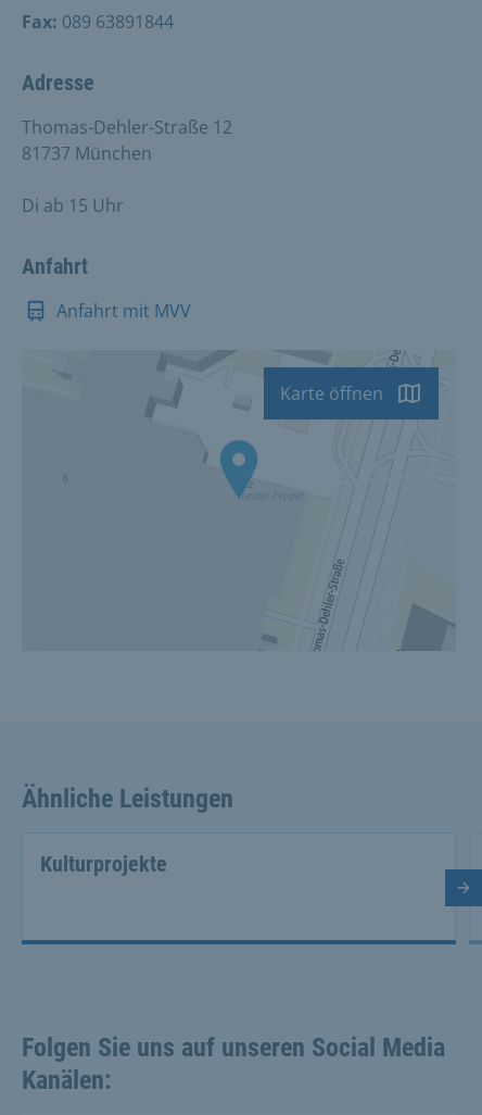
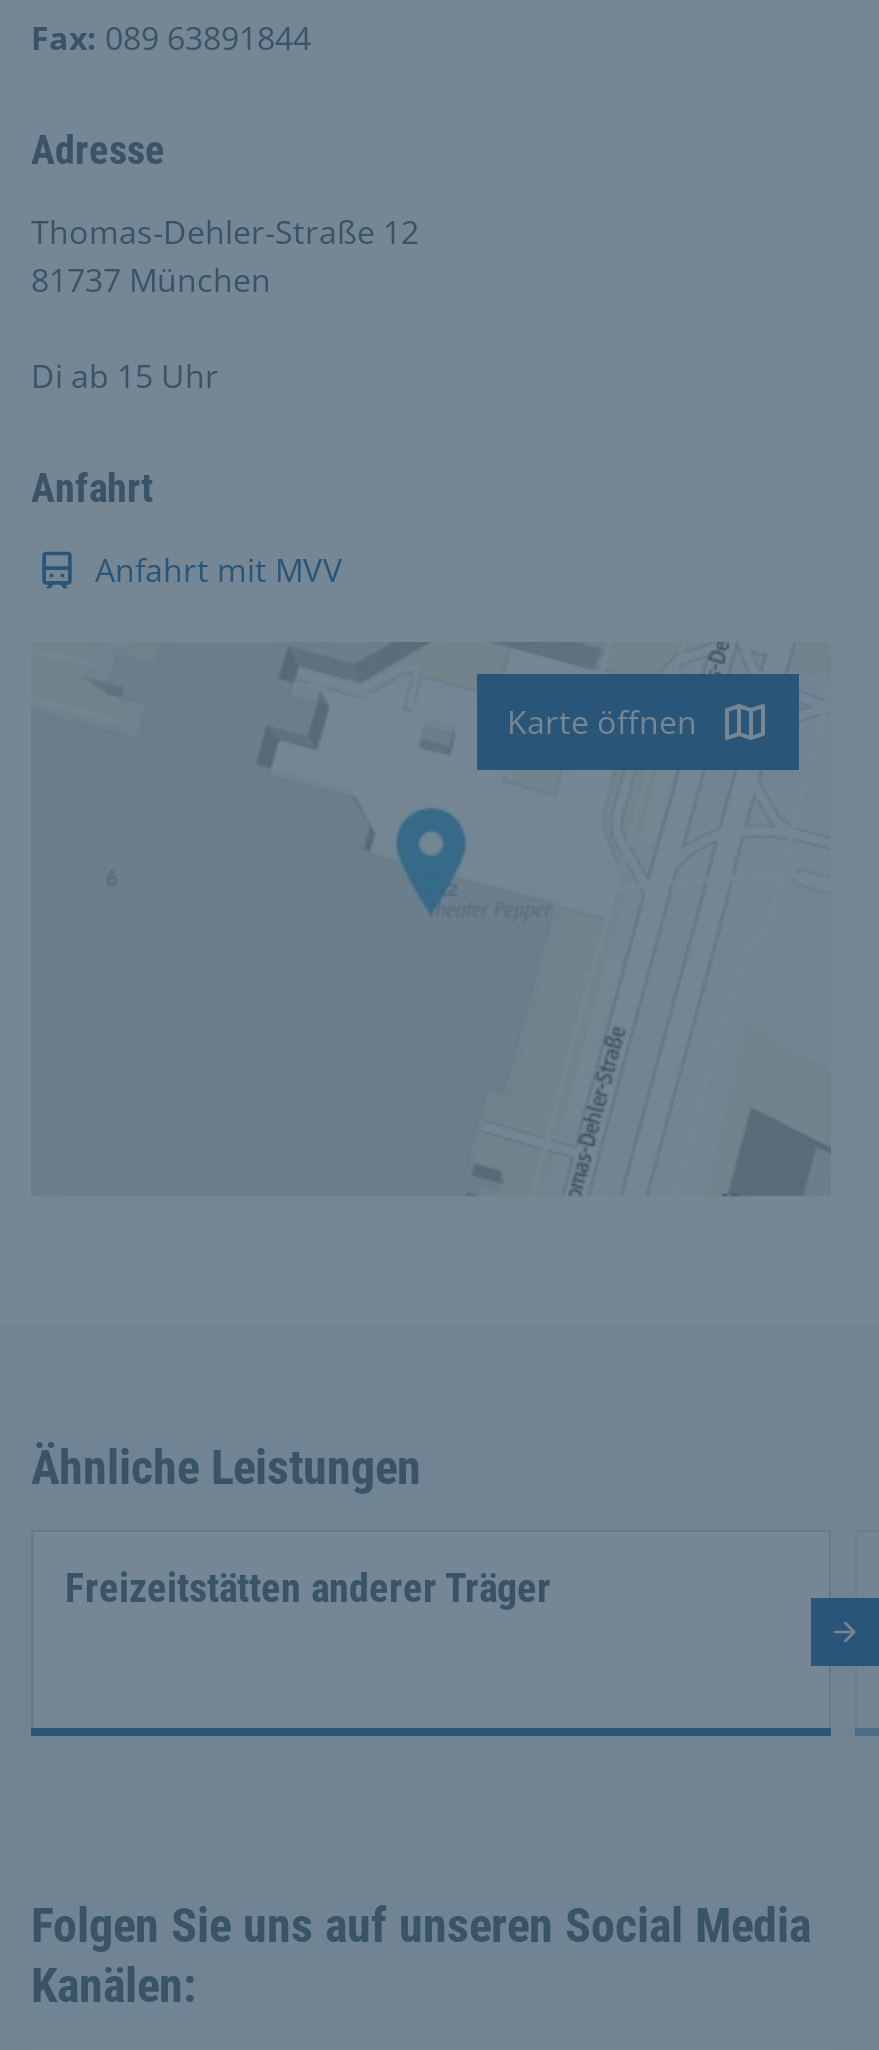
- Kulturprojekte
+ Freizeitstätten anderer Träger
